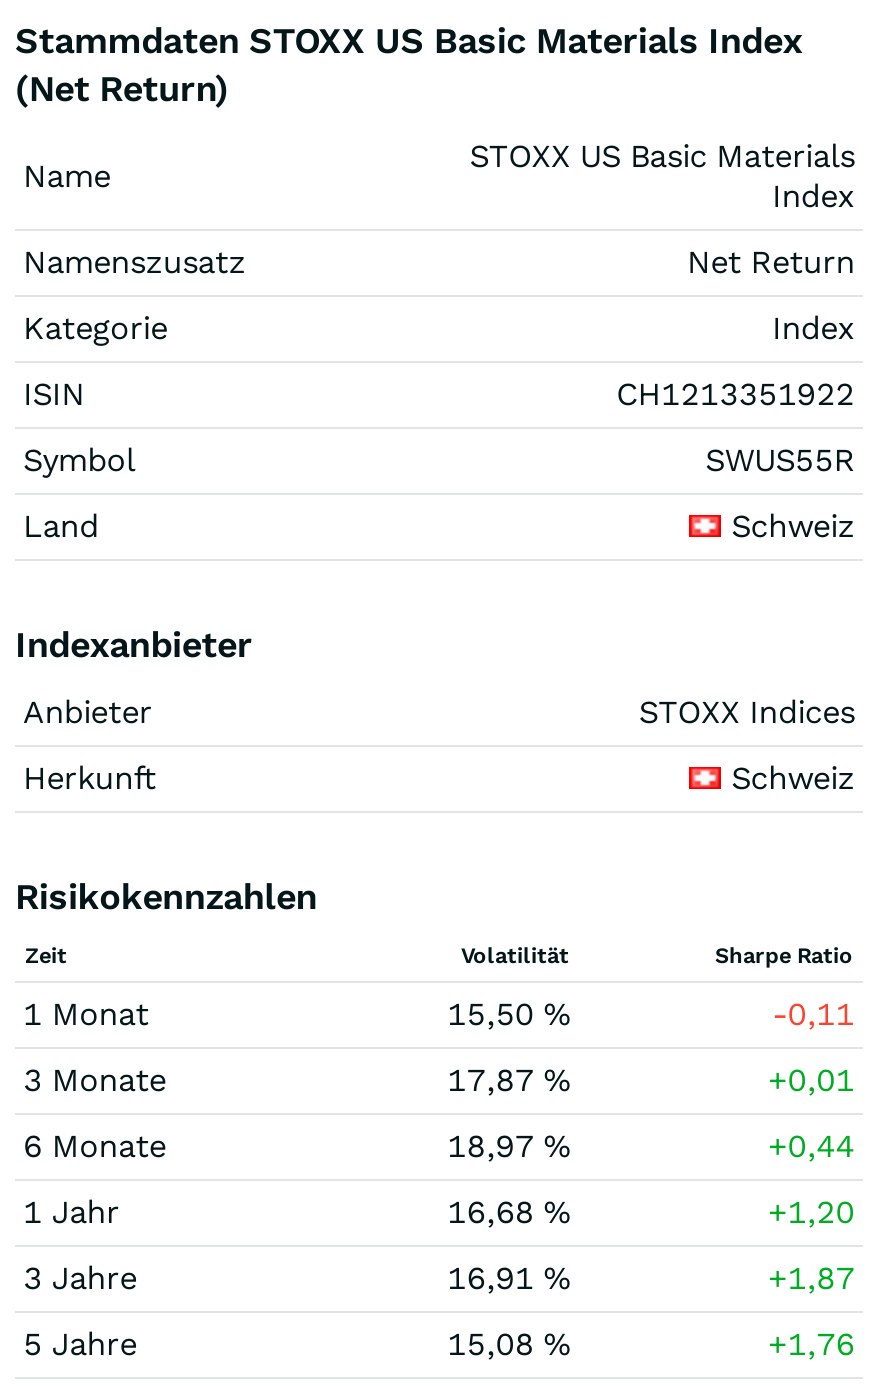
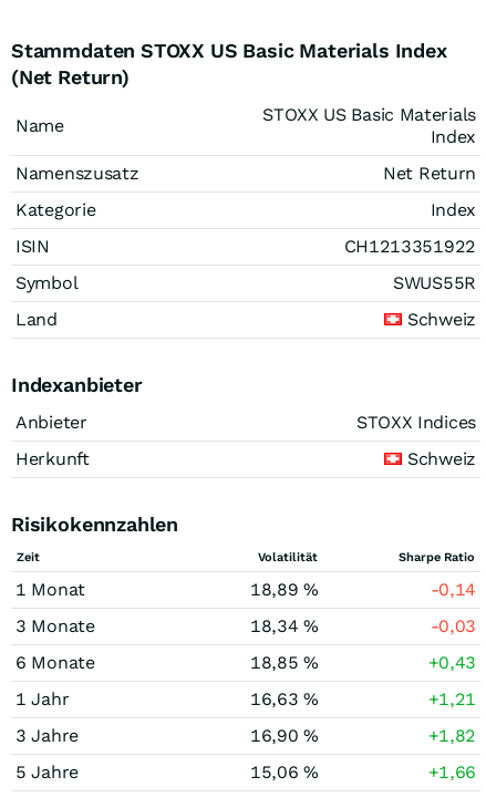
- 15,50 %
+ 18,89 %

- -0,11
+ -0,14

- 17,87 %
+ 18,34 %

- +0,01
+ -0,03

- 18,97 %
+ 18,85 %

- +0,44
+ +0,43

- 16,68 %
+ 16,63 %

- +1,20
+ +1,21

- 16,91 %
+ 16,90 %

- +1,87
+ +1,82

- 15,08 %
+ 15,06 %

- +1,76
+ +1,66
